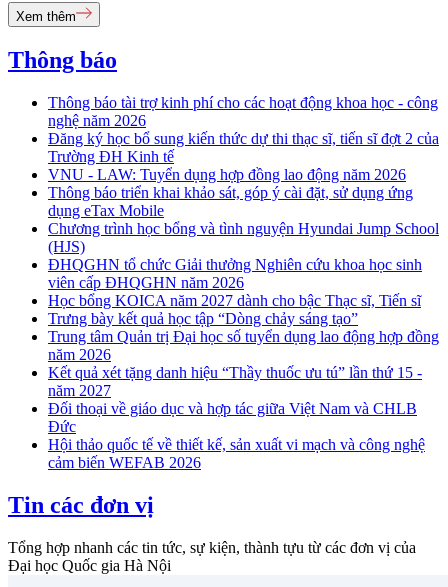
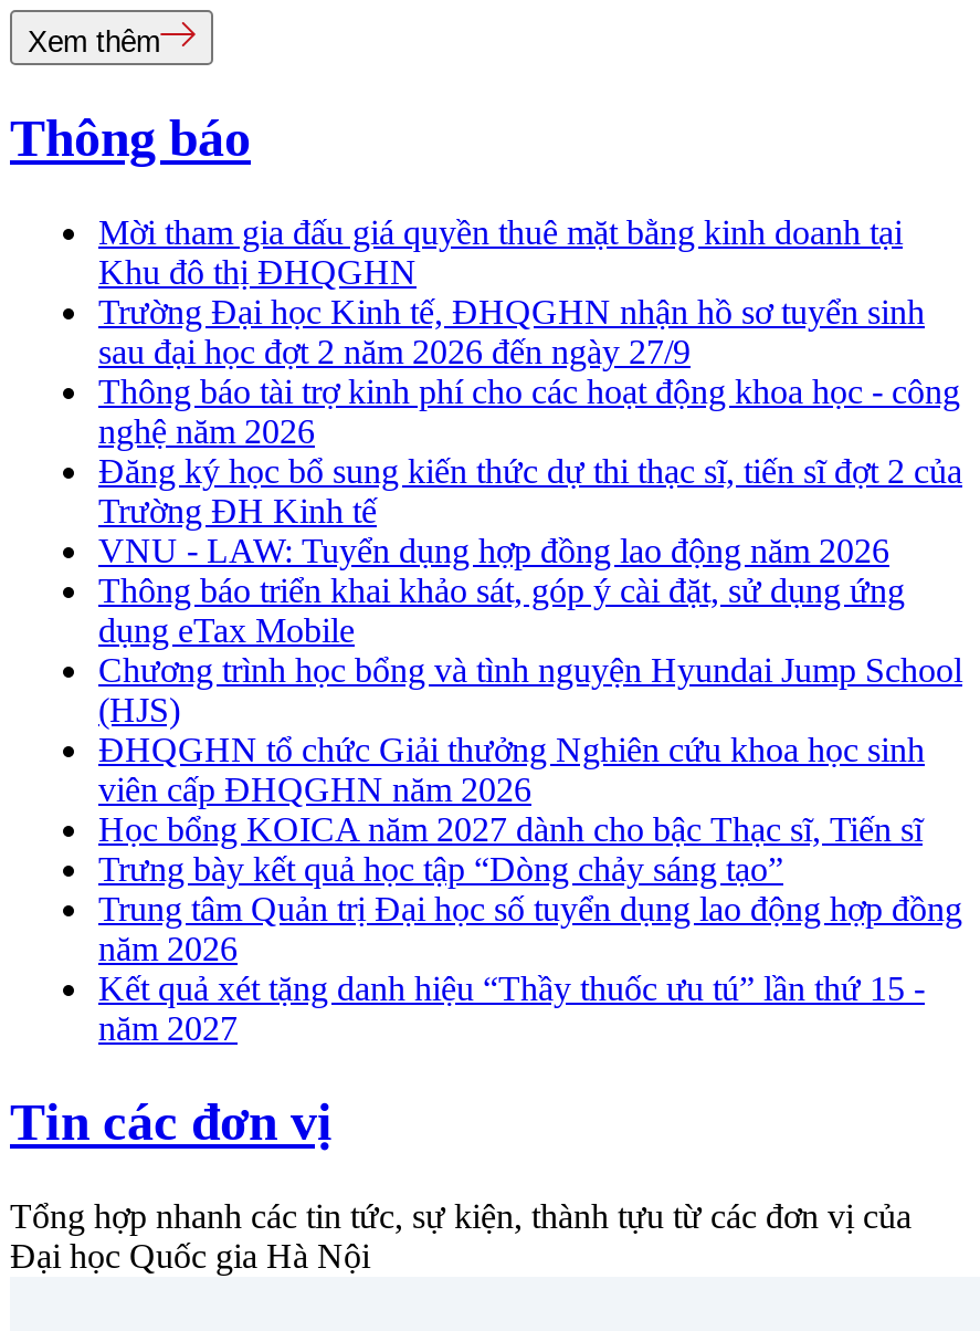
+ Mời tham gia đấu giá quyền thuê mặt bằng kinh doanh tại
+ Khu đô thị ĐHQGHN
+ Trường Đại học Kinh tế, ĐHQGHN nhận hồ sơ tuyển sinh
+ sau đại học đợt 2 năm 2026 đến ngày 27/9

moved down: Thông báo tài trợ kinh phí cho các hoạt động khoa học - công | nghệ năm 2026 | Đăng ký học bổ sung kiến thức dự thi thạc sĩ, tiến sĩ đợt 2 của | ... | Kết quả xét tặng danh hiệu “Thầy thuốc ưu tú” lần thứ 15 - | năm 2027

- Đối thoại về giáo dục và hợp tác giữa Việt Nam và CHLB
- Đức
- Hội thảo quốc tế về thiết kế, sản xuất vi mạch và công nghệ
- cảm biến WEFAB 2026
